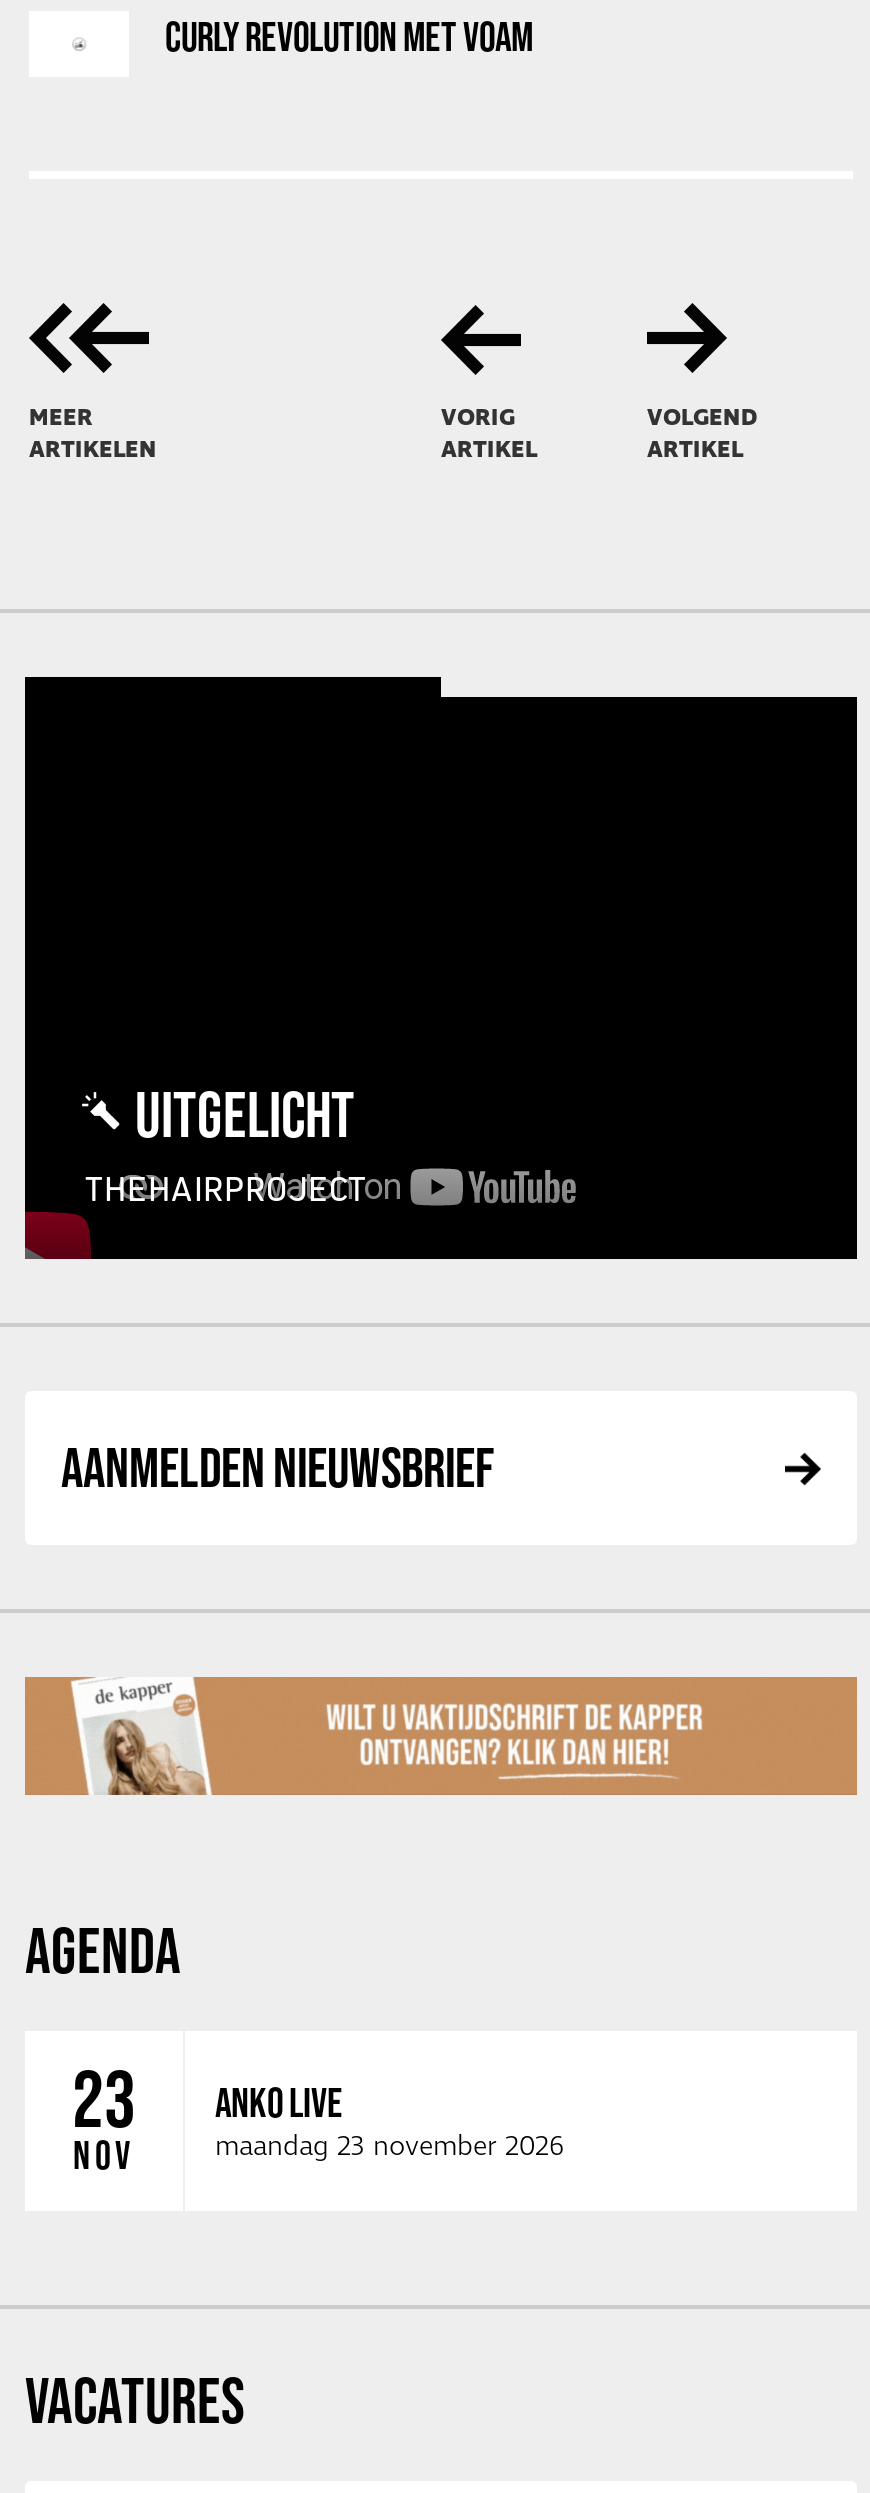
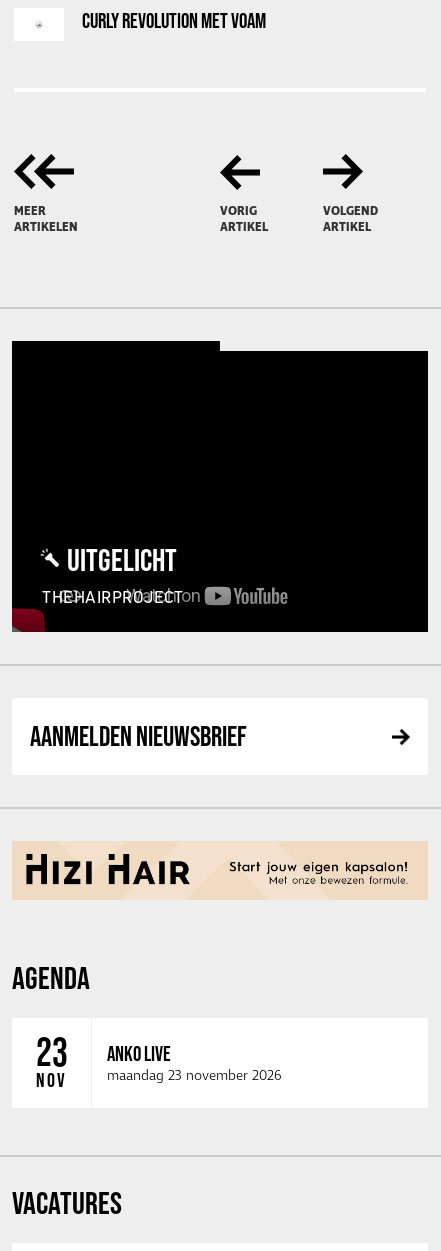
- [image]
+ [image]
